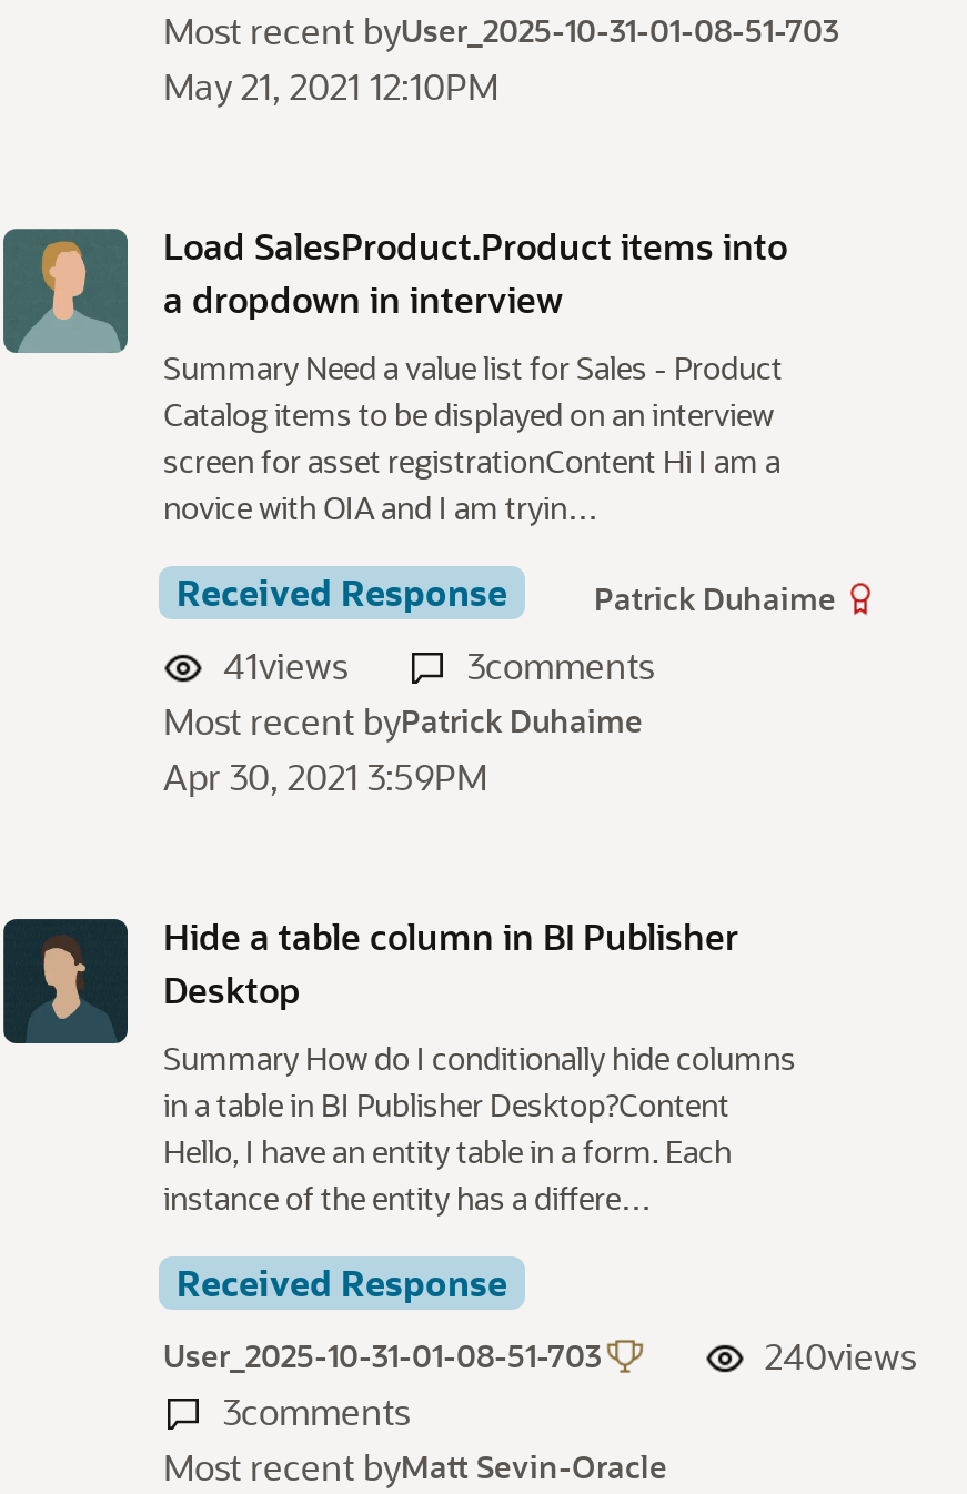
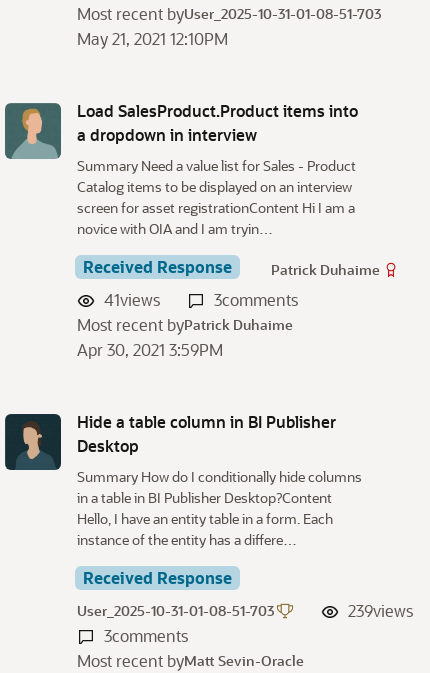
- 240views
+ 239views
